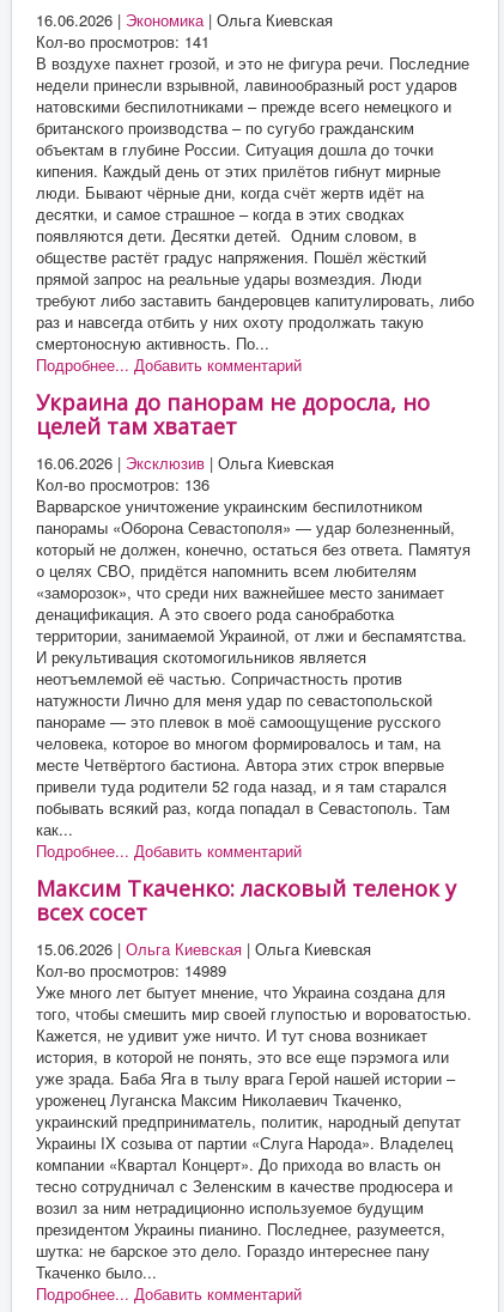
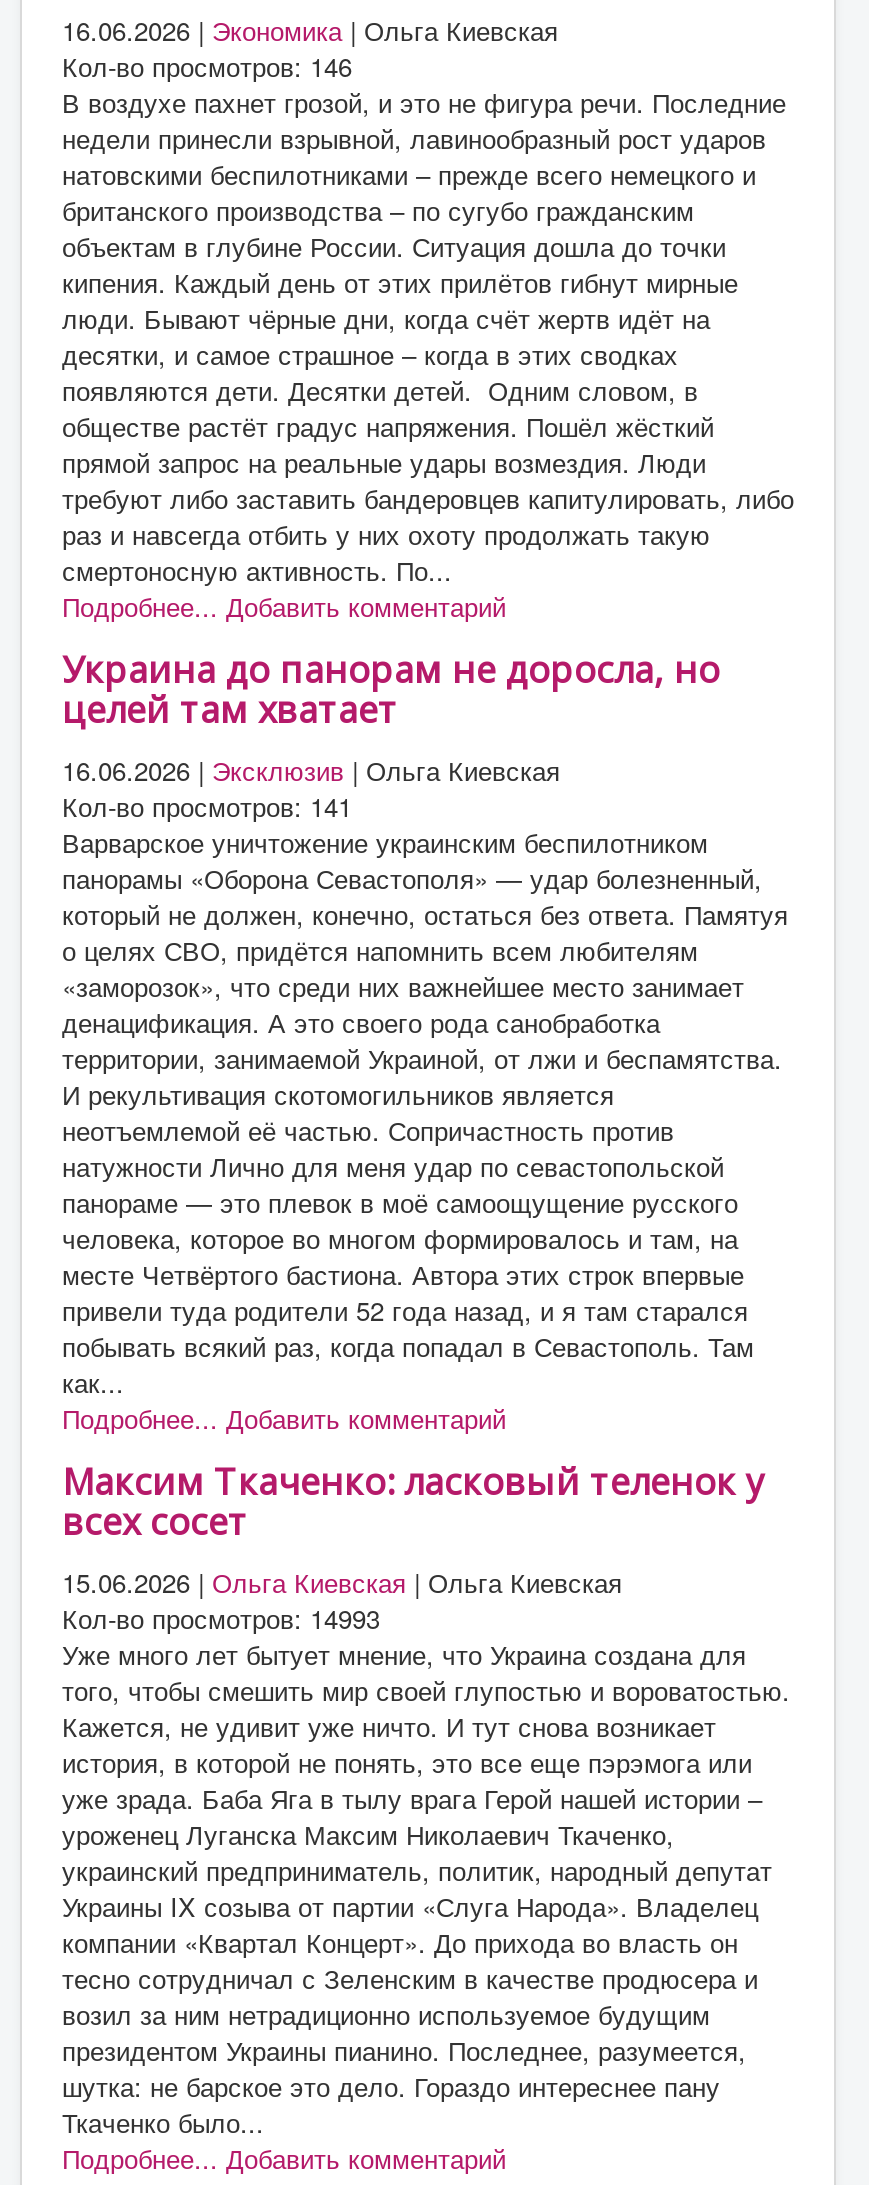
moved down: Кол-во просмотров: 141

+ Кол-во просмотров: 146

- Кол-во просмотров: 136

- Кол-во просмотров: 14989
+ Кол-во просмотров: 14993
